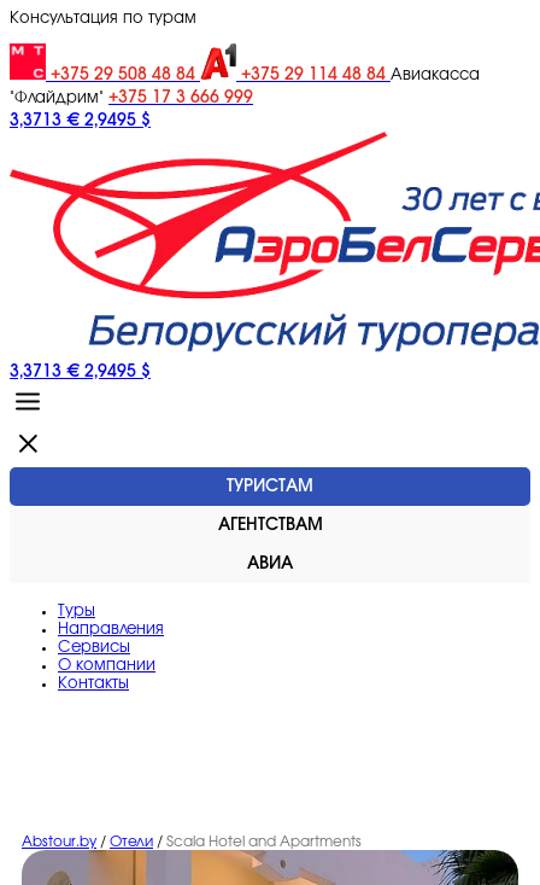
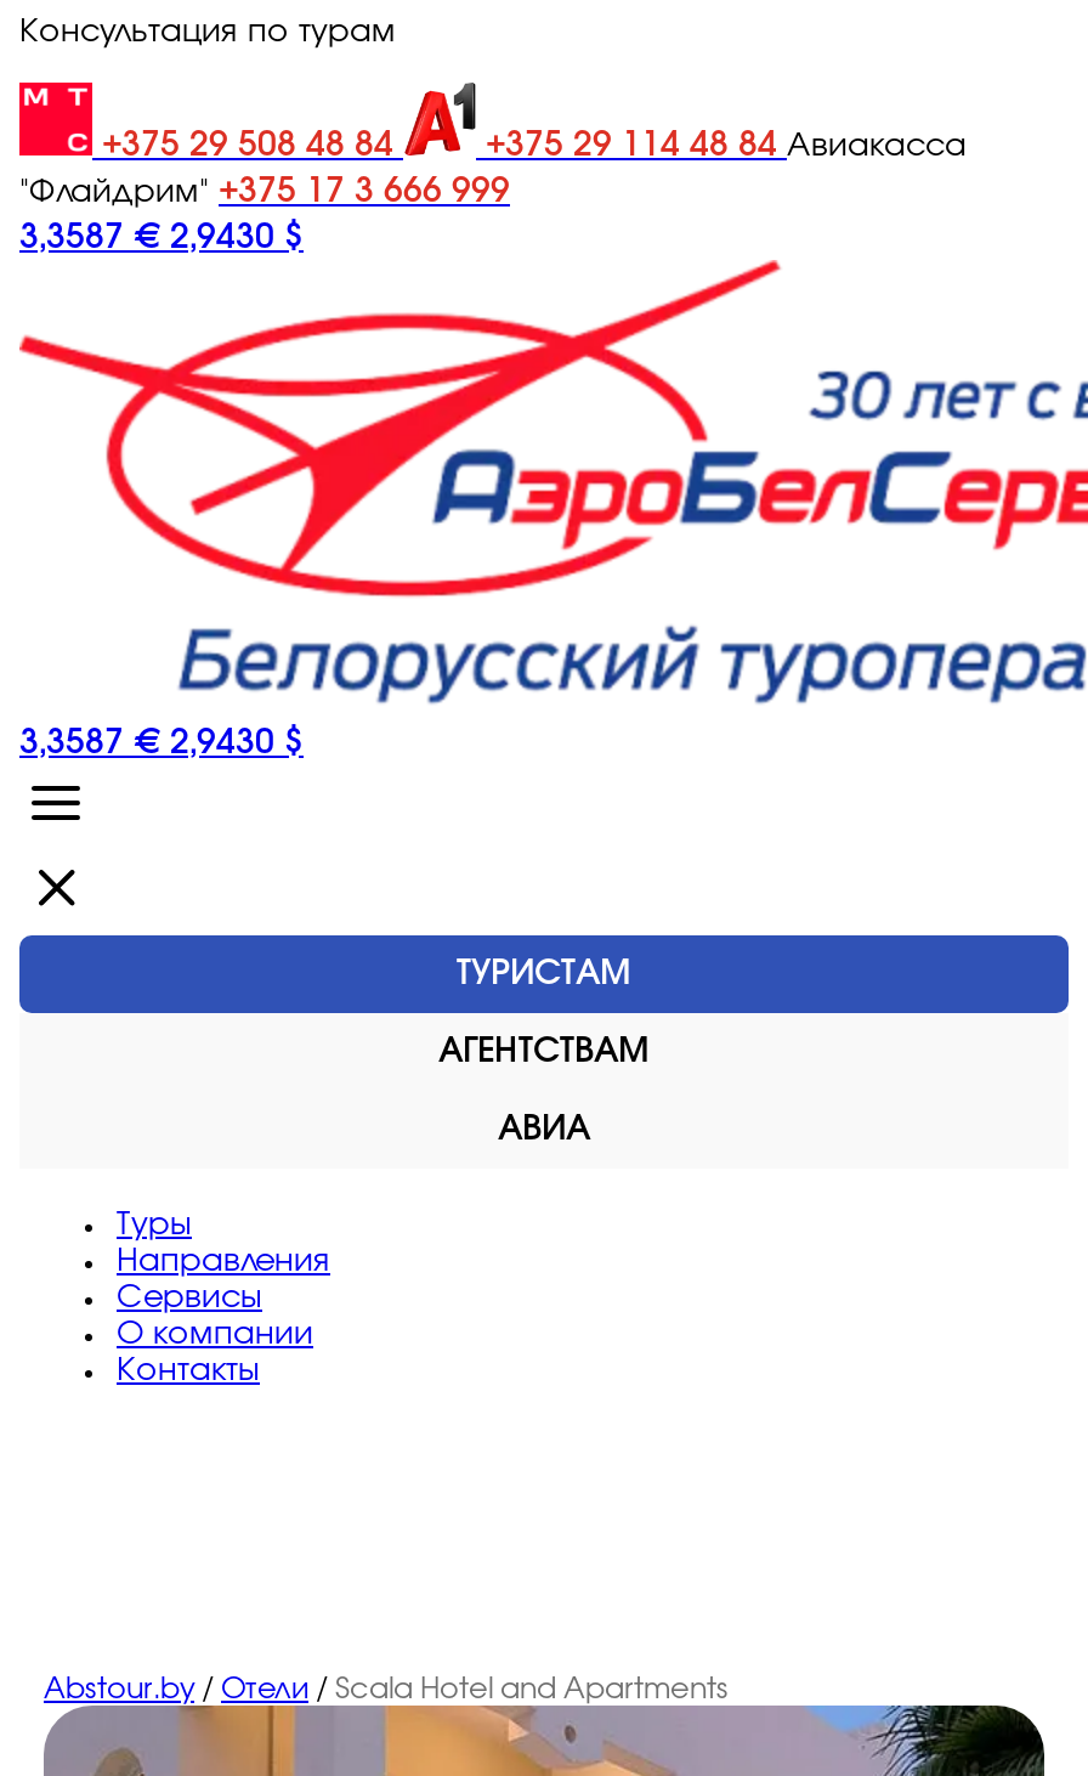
- 3,3713 € 2,9495 $
+ 3,3587 € 2,9430 $

- 3,3713 € 2,9495 $
+ 3,3587 € 2,9430 $
